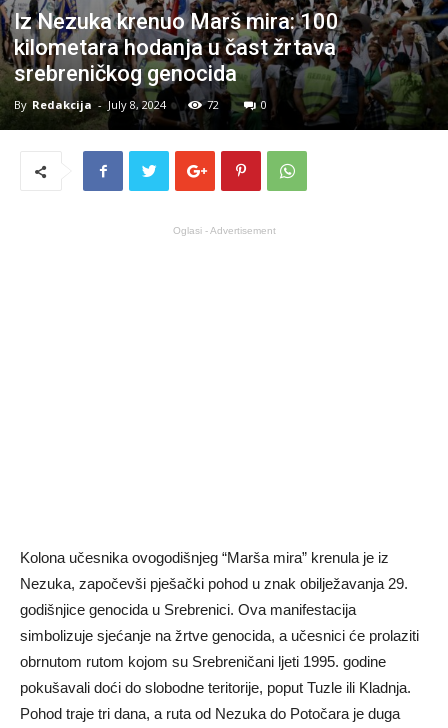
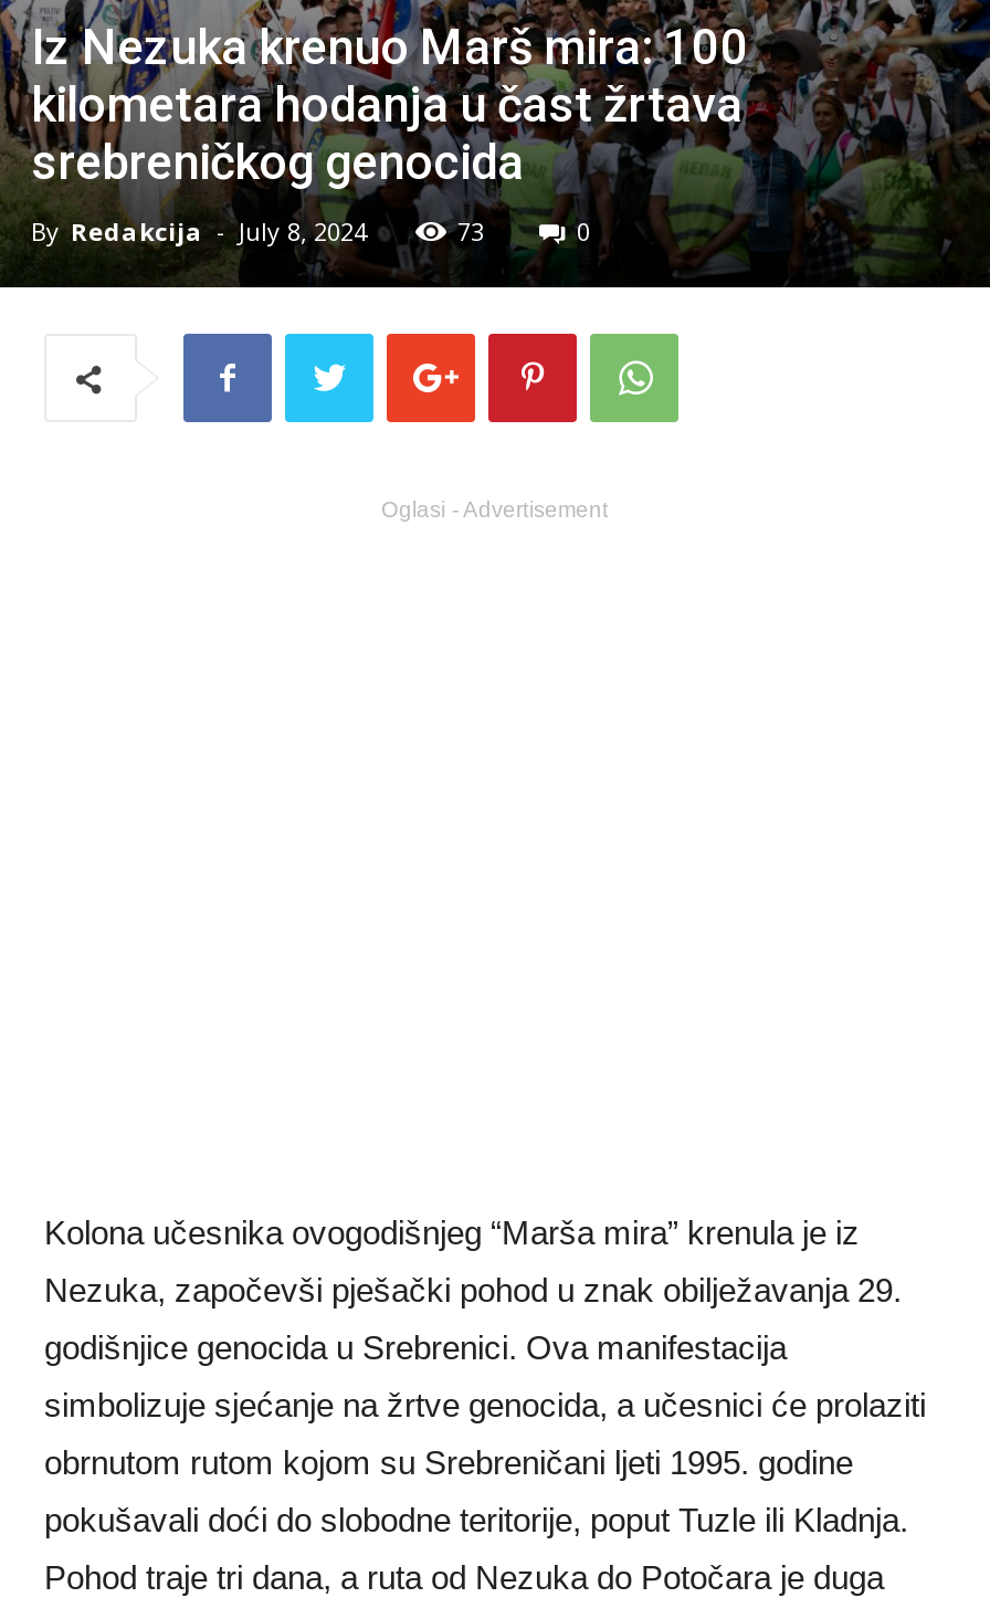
- 72
+ 73
